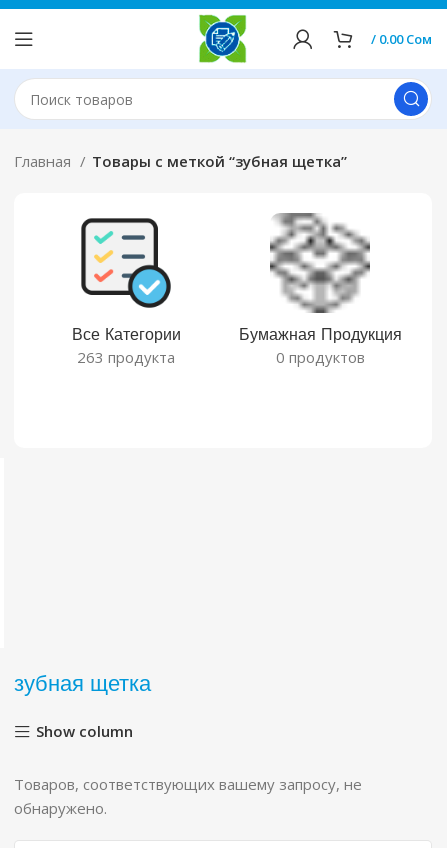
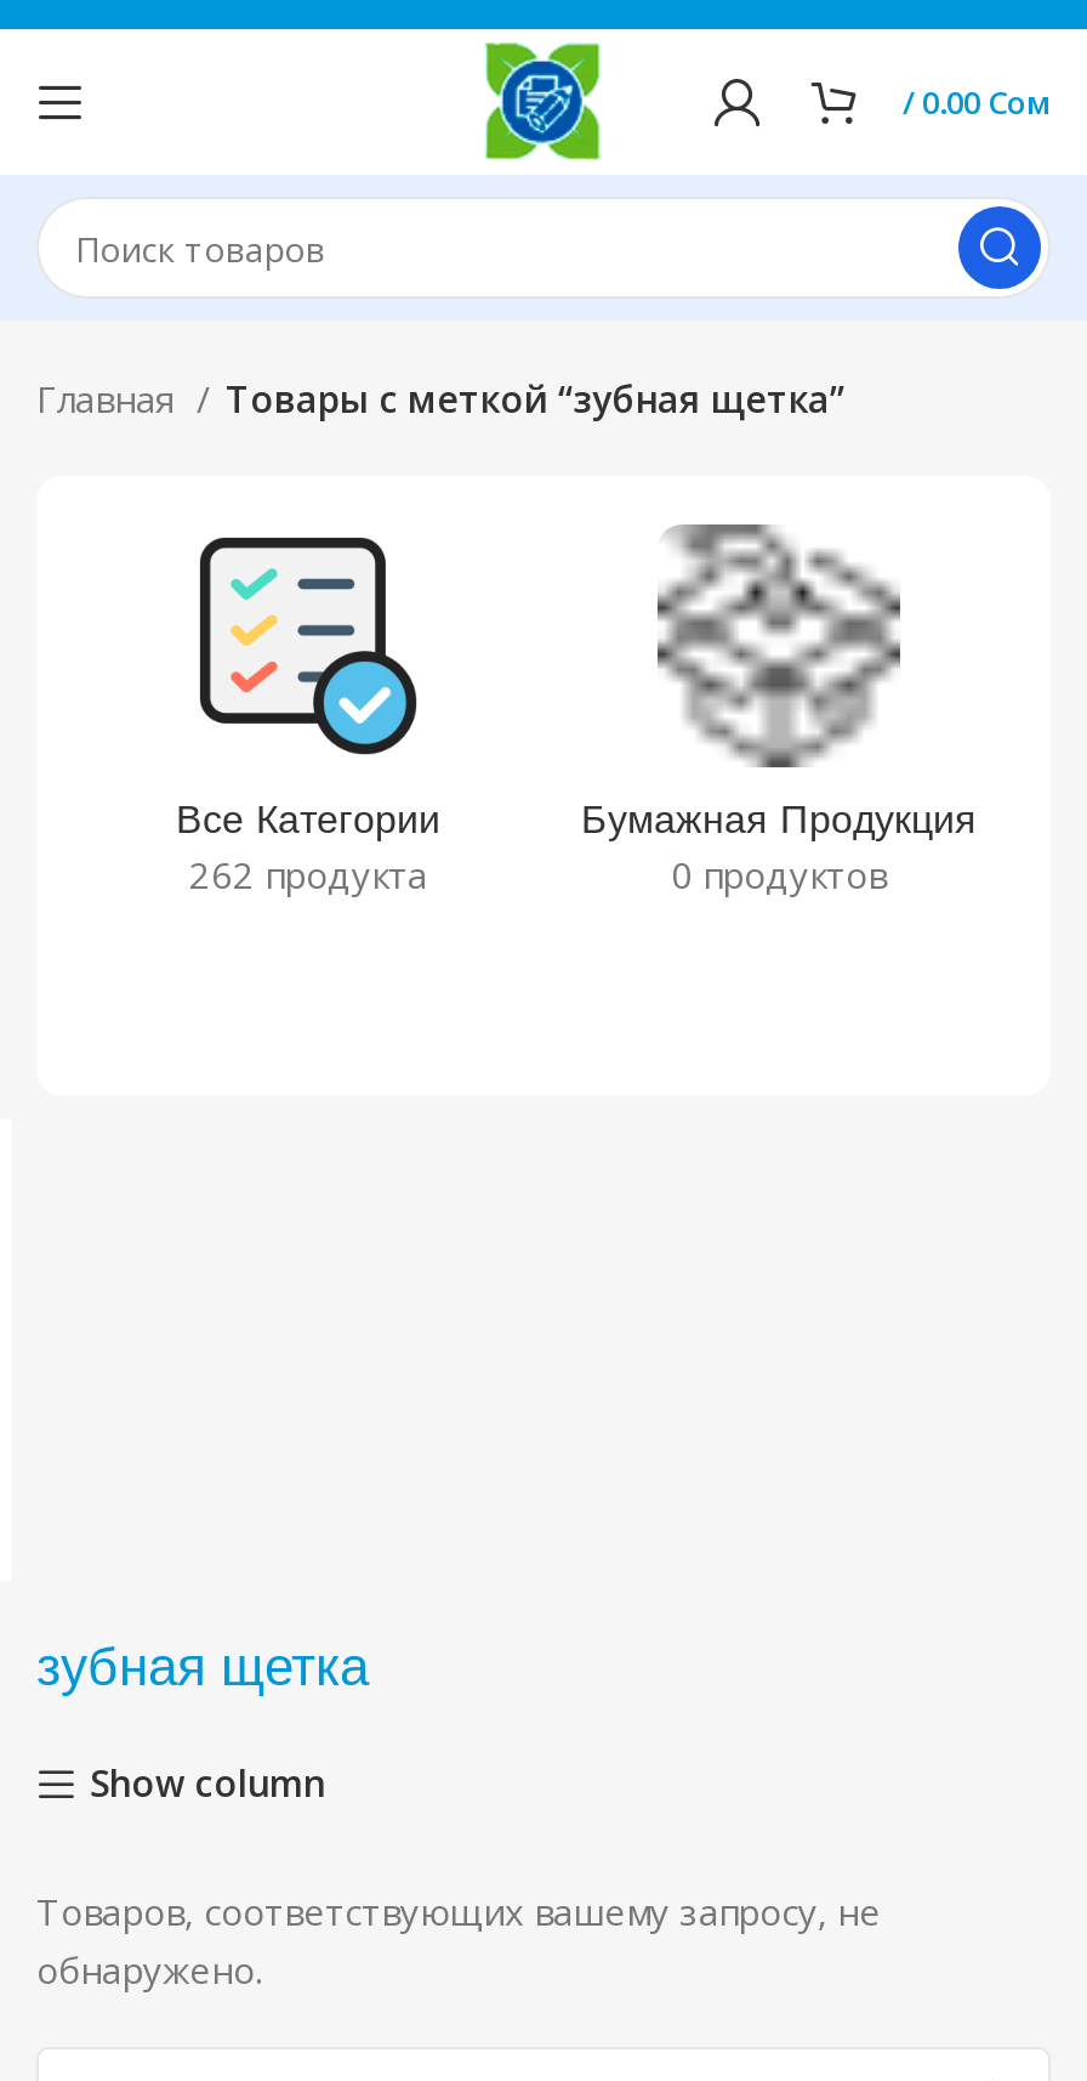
- 263 продукта
+ 262 продукта
